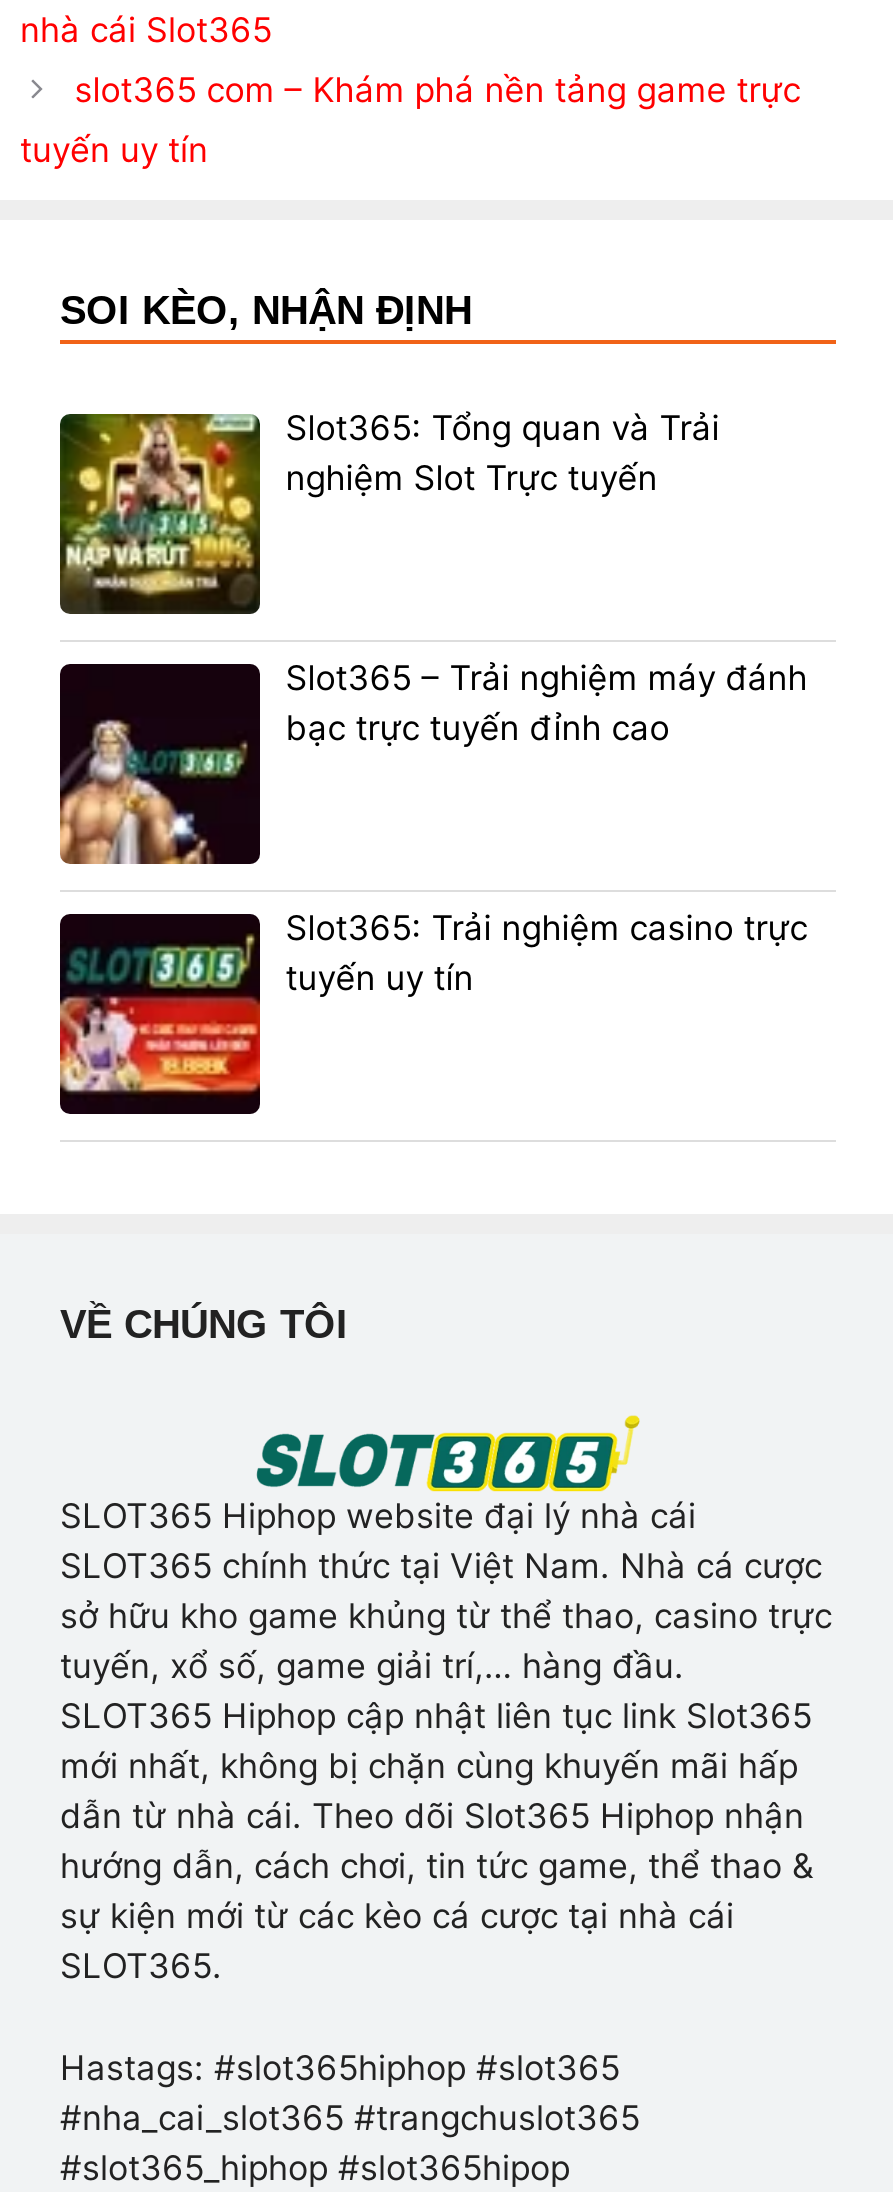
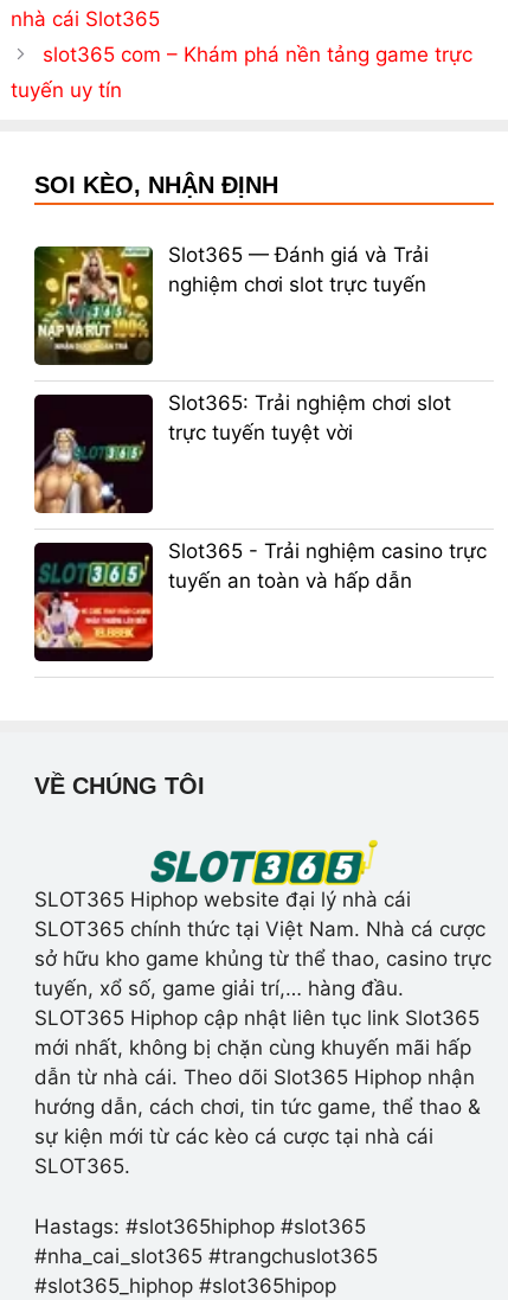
- Slot365: Tổng quan và Trải
- nghiệm Slot Trực tuyến
+ Slot365 — Đánh giá và Trải
+ nghiệm chơi slot trực tuyến

- Slot365 – Trải nghiệm máy đánh
- bạc trực tuyến đỉnh cao
+ Slot365: Trải nghiệm chơi slot
+ trực tuyến tuyệt vời

- Slot365: Trải nghiệm casino trực
- tuyến uy tín
+ Slot365 - Trải nghiệm casino trực
+ tuyến an toàn và hấp dẫn
